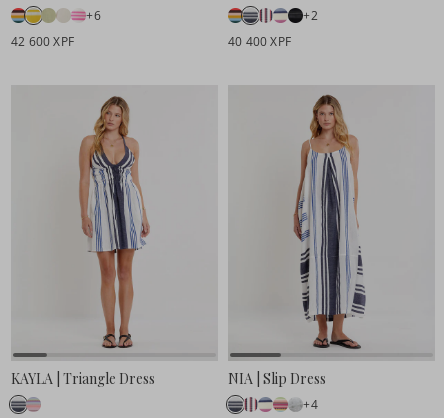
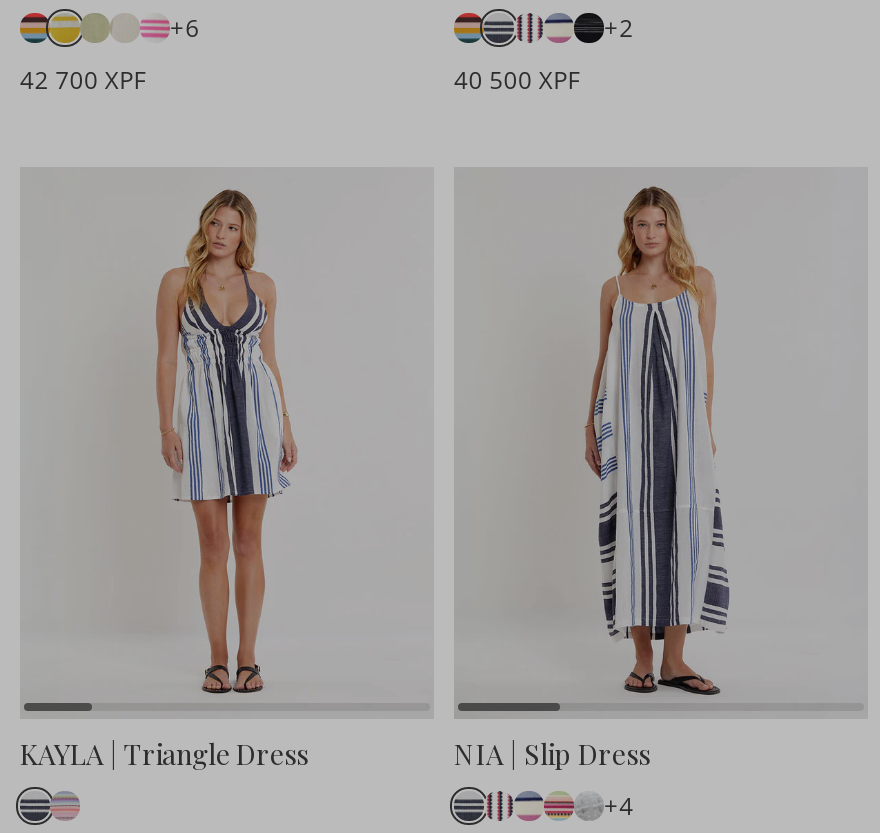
- 42 600 XPF
+ 42 700 XPF

- 40 400 XPF
+ 40 500 XPF
